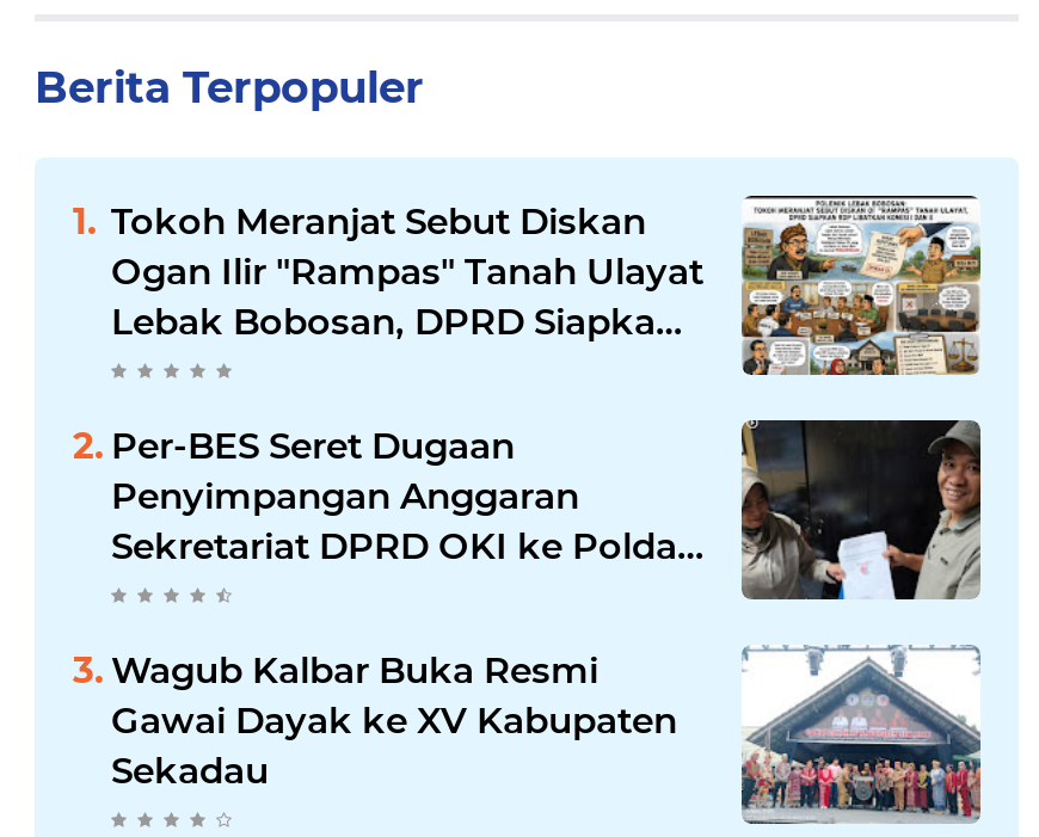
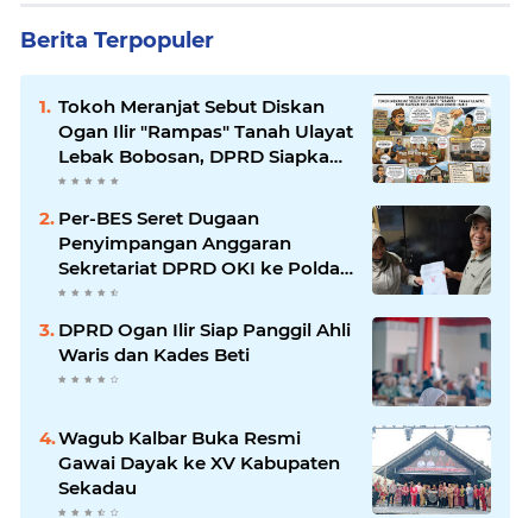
+ [image]
+ DPRD Ogan Ilir Siap Panggil Ahli
+ Waris dan Kades Beti
